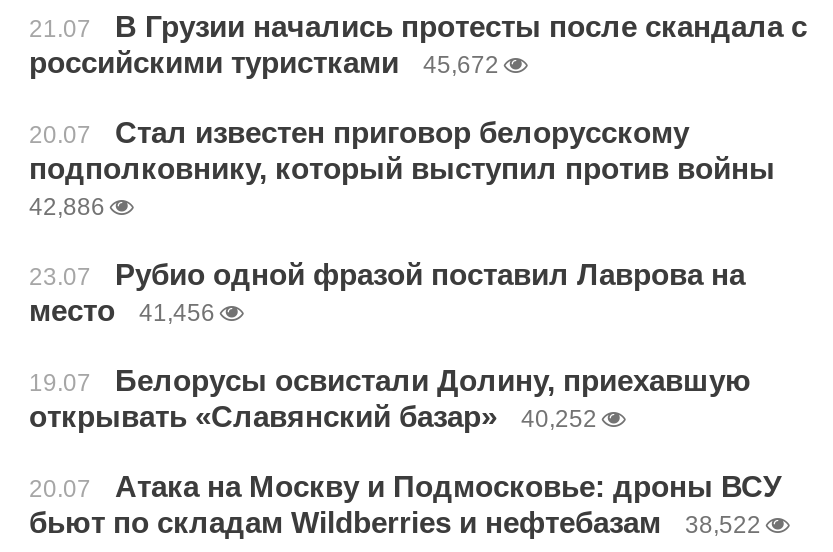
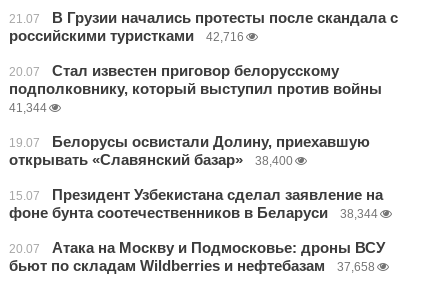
- российскими туристками 45,672
+ российскими туристками 42,716

- 42,886
- 23.07
- Рубио одной фразой поставил Лаврова на
- место
- 41,456
+ 41,344

moved up: 19.07 | Белорусы освистали Долину, приехавшую | открывать «Славянский базар»

- 40,252
+ 38,400
+ 15.07
+ Президент Узбекистана сделал заявление на
+ фоне бунта соотечественников в Беларуси
+ 38,344

- бьют по складам Wildberries и нефтебазам 38,522
+ бьют по складам Wildberries и нефтебазам 37,658
